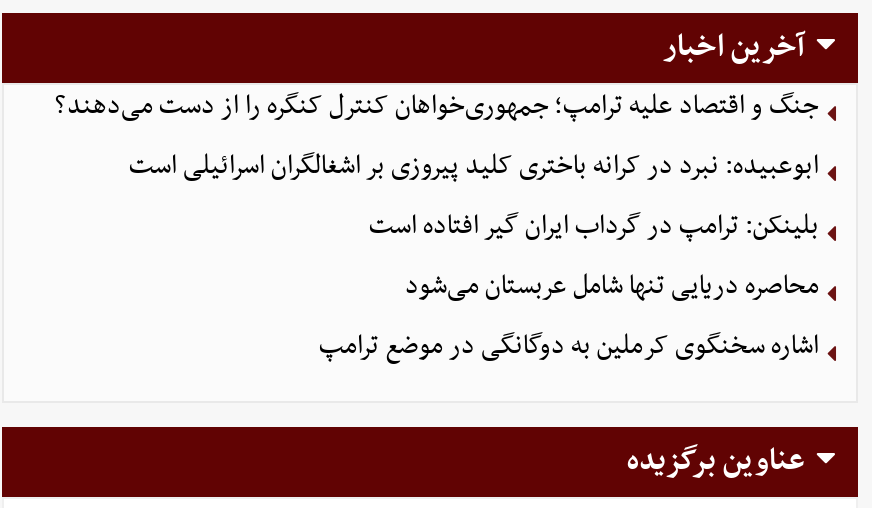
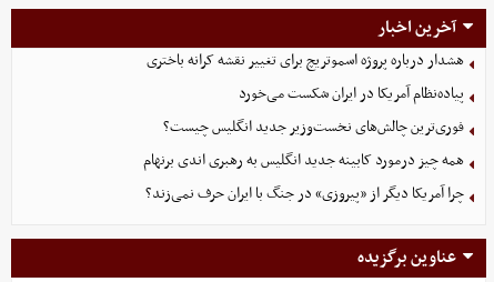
- جنگ و اقتصاد علیه ترامپ؛ جمهوری‌خواهان کنترل کنگره را از دست می‌دهند؟
- ابوعبیده: نبرد در کرانه باختری کلید پیروزی بر اشغالگران اسرائیلی است
- بلینکن: ترامپ در گرداب ایران گیر افتاده است
- محاصره دریایی تنها شامل عربستان می‌شود
- اشاره سخنگوی کرملین به دوگانگی در موضع ترامپ
+ هشدار درباره پروژه اسموتریچ برای تغییر نقشه کرانه باختری
+ پیاده‌نظام آمریکا در ایران شکست می‌خورد
+ فوری‌ترین چالش‌های نخست‌وزیر جدید انگلیس چیست؟
+ همه چیز درمورد کابینه جدید انگلیس به رهبری اندی برنهام
+ چرا آمریکا دیگر از «پیروزی» در جنگ با ایران حرف نمی‌زند؟
